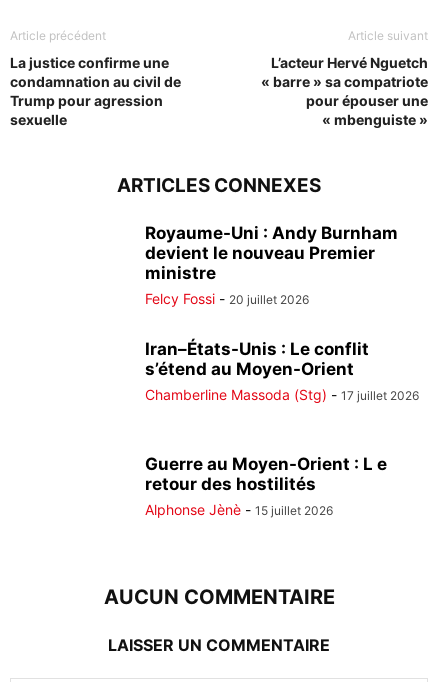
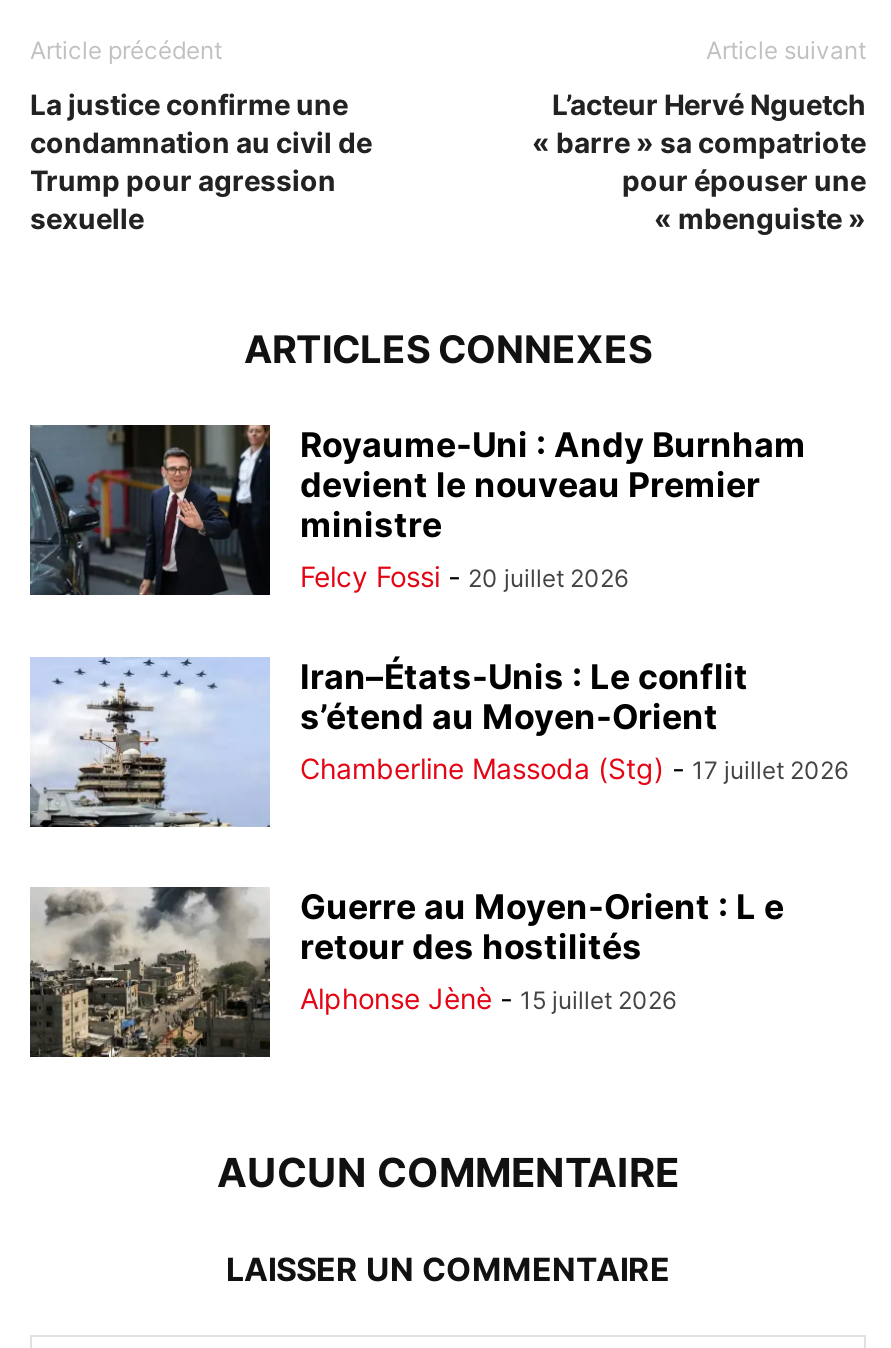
+ [image]

+ [image]

+ [image]
